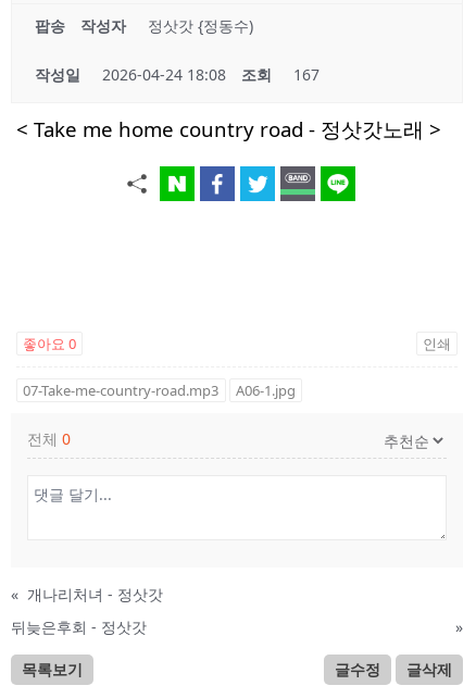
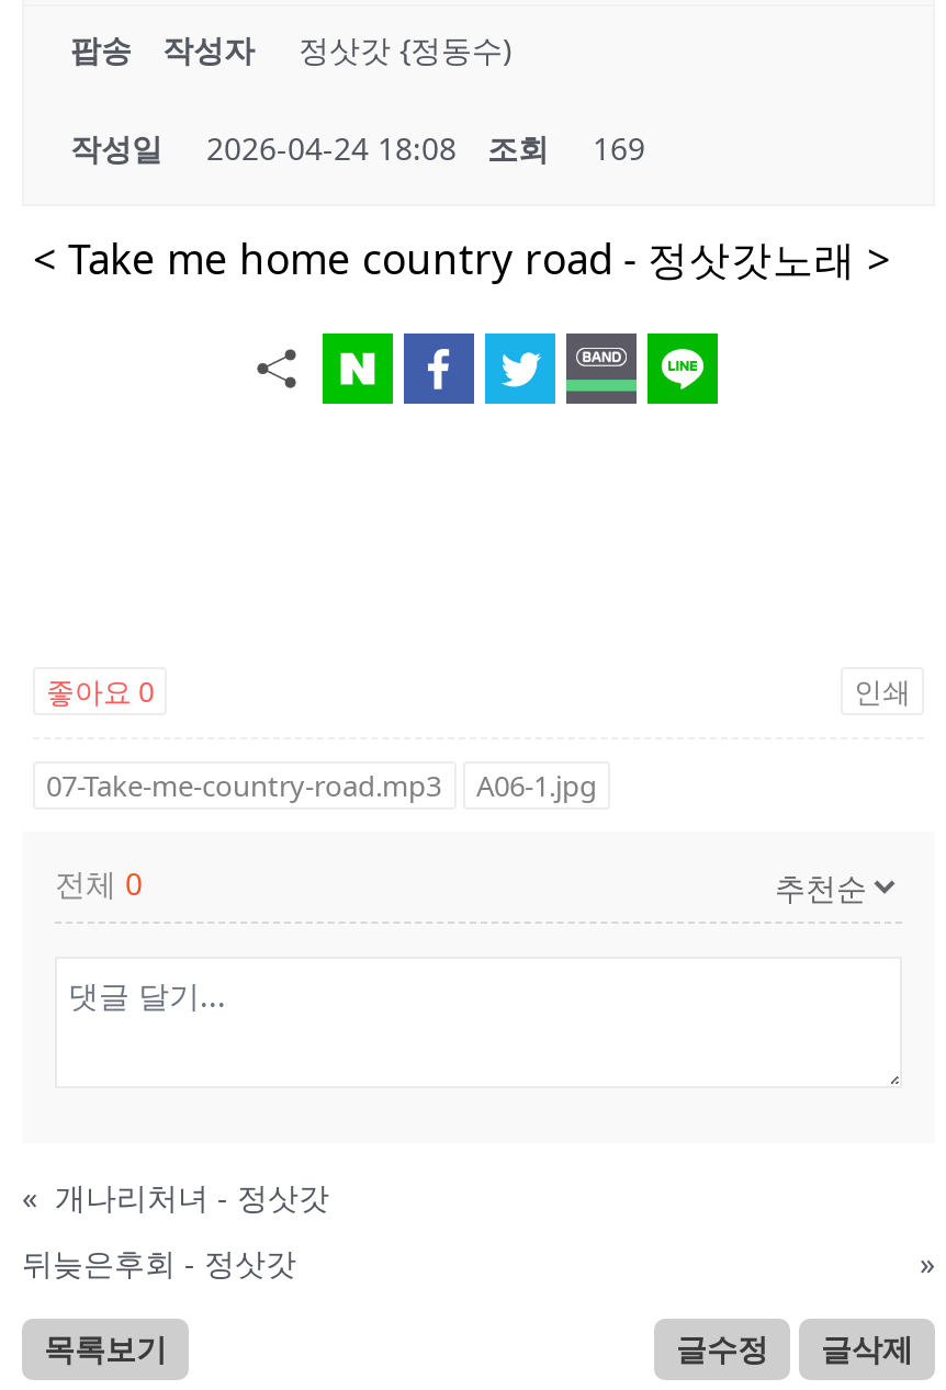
- 작성일 2026-04-24 18:08 조회 167
+ 작성일 2026-04-24 18:08 조회 169
